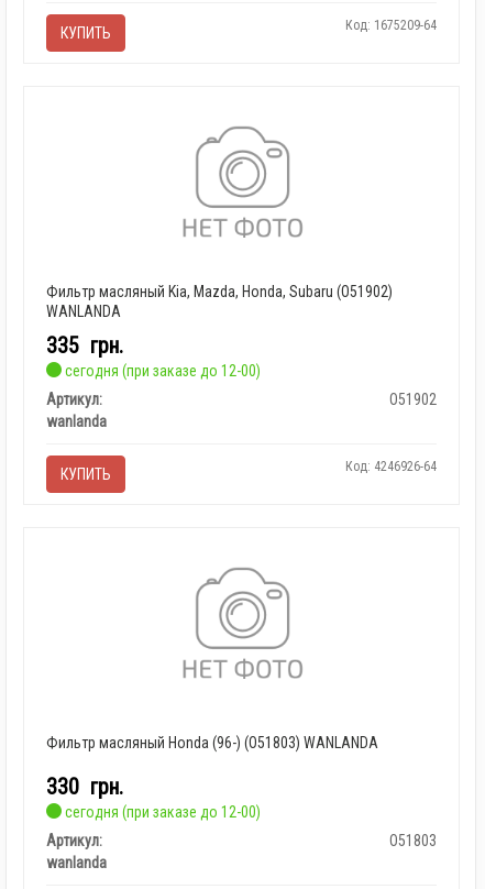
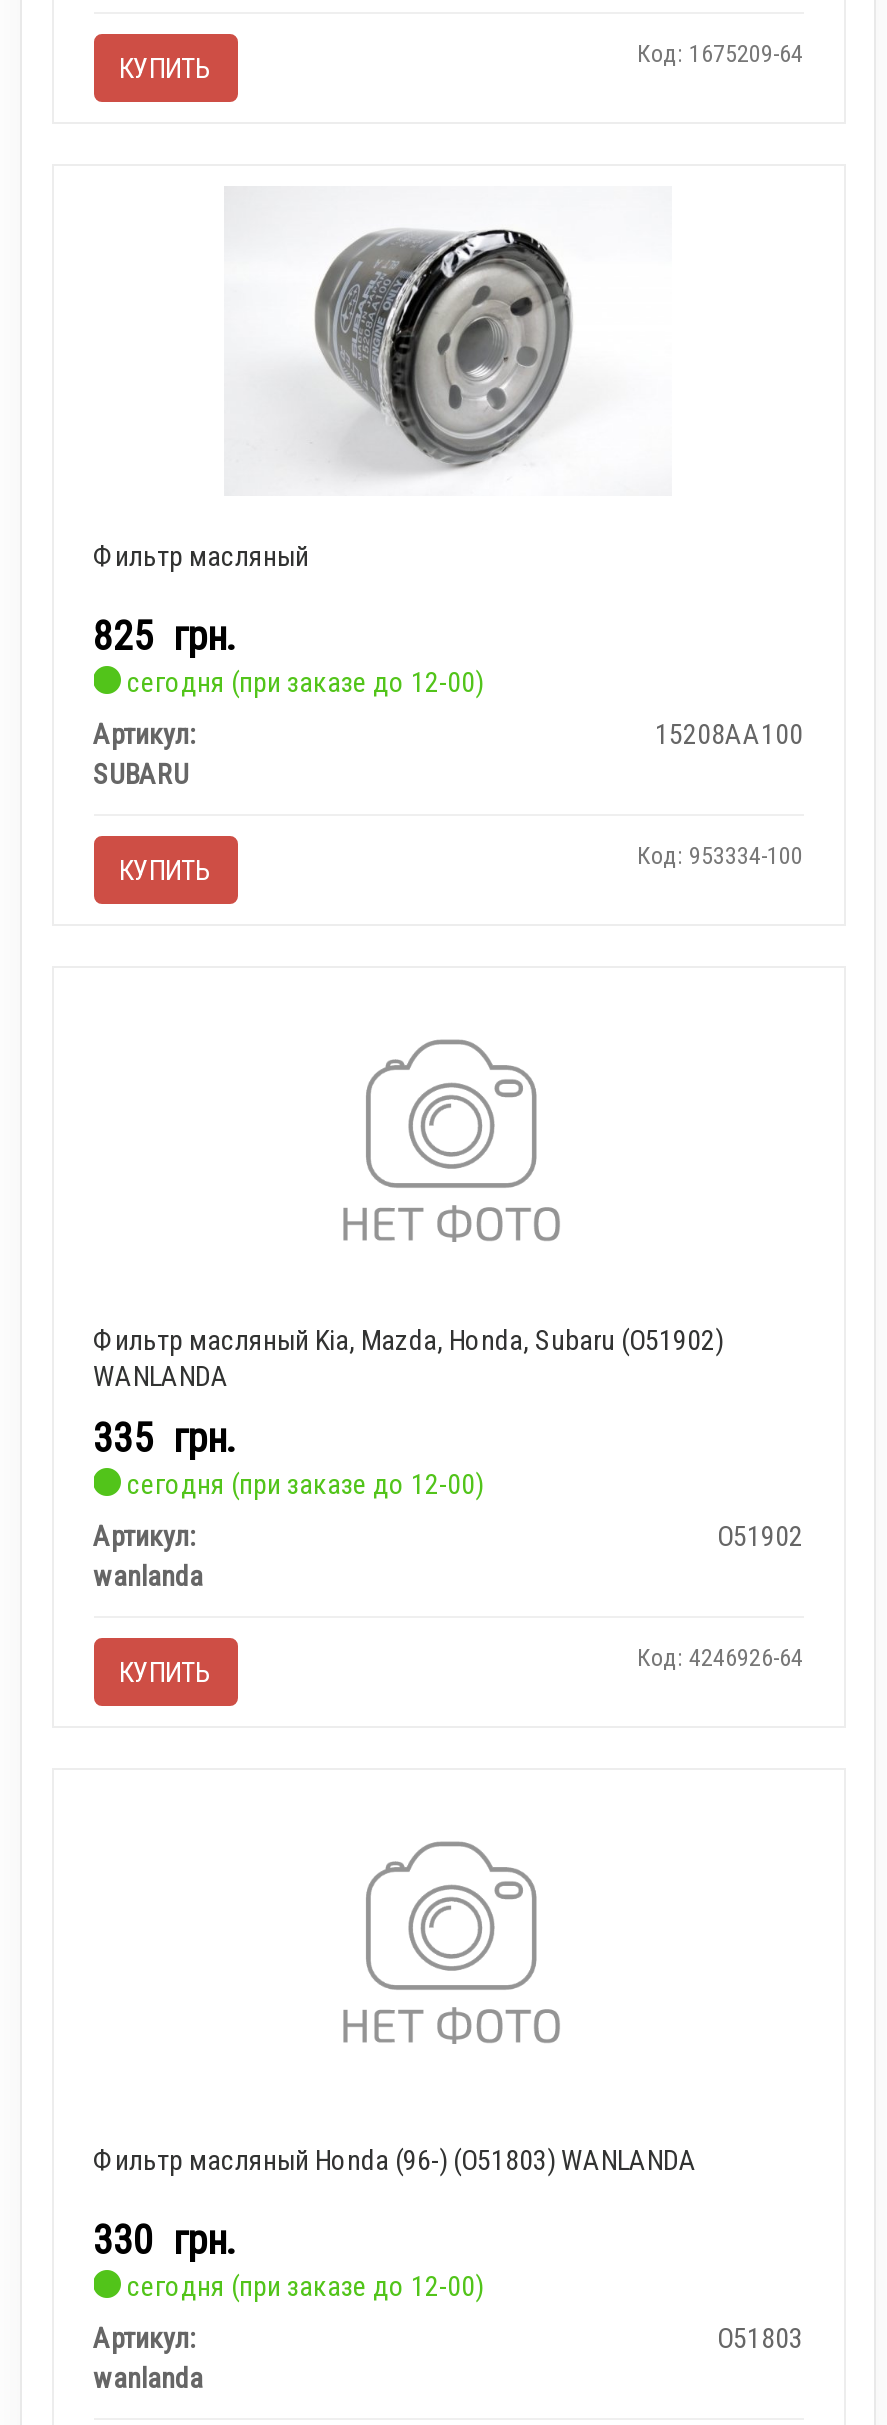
+ [image]
+ Фильтр масляный
+ 825 грн.
+ сегодня (при заказе до 12-00)
+ Артикул:
+ 15208AA100
+ SUBARU
+ КУПИТЬ
+ Код: 953334-100
